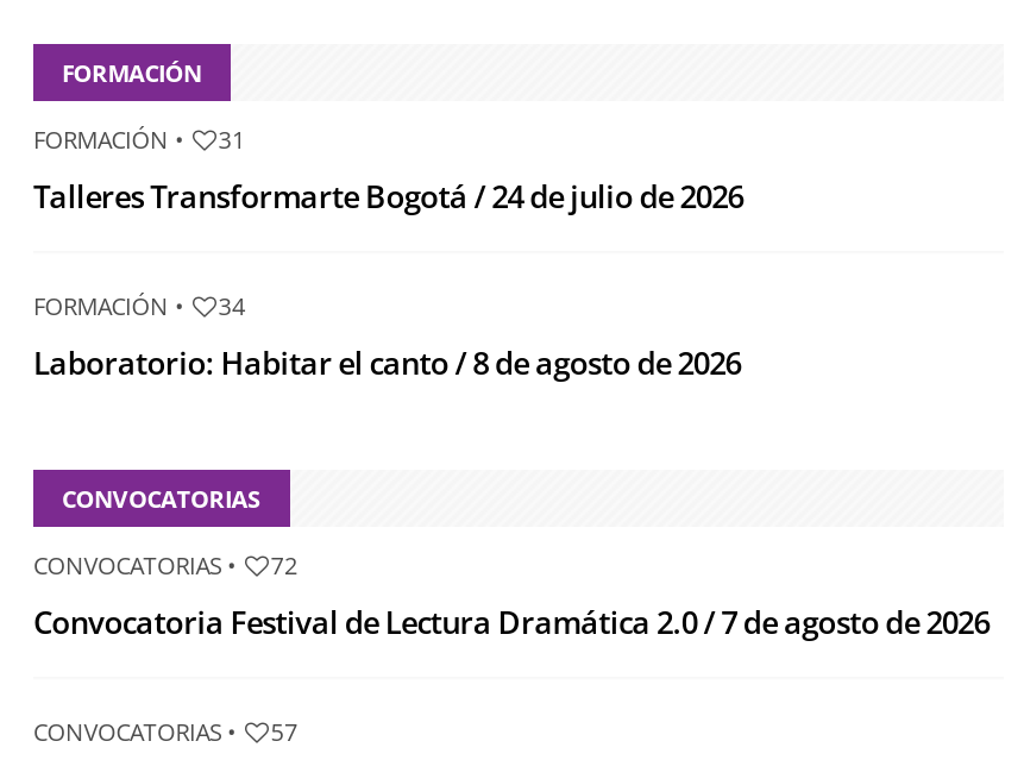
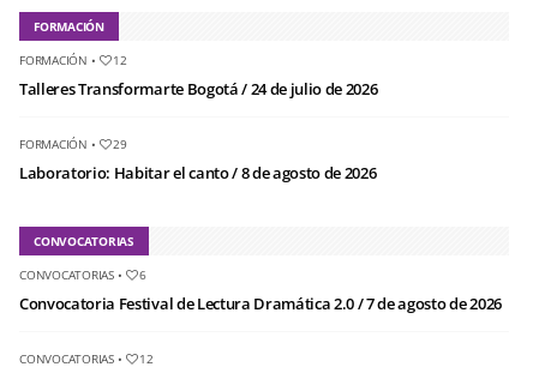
- FORMACIÓN • 31
+ FORMACIÓN • 12

- FORMACIÓN • 34
+ FORMACIÓN • 29

- CONVOCATORIAS • 72
+ CONVOCATORIAS • 6

- CONVOCATORIAS • 57
+ CONVOCATORIAS • 12
